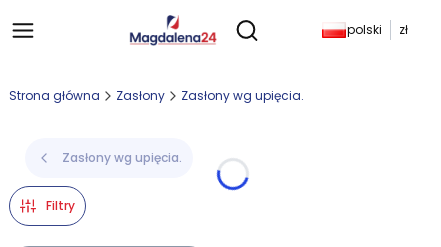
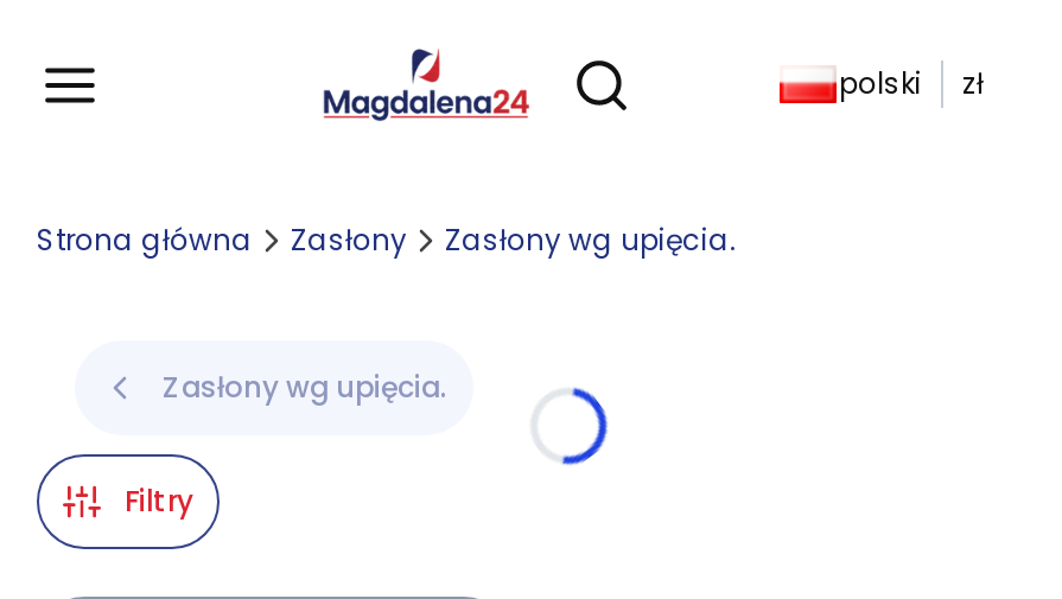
- [image]
+ [image]
